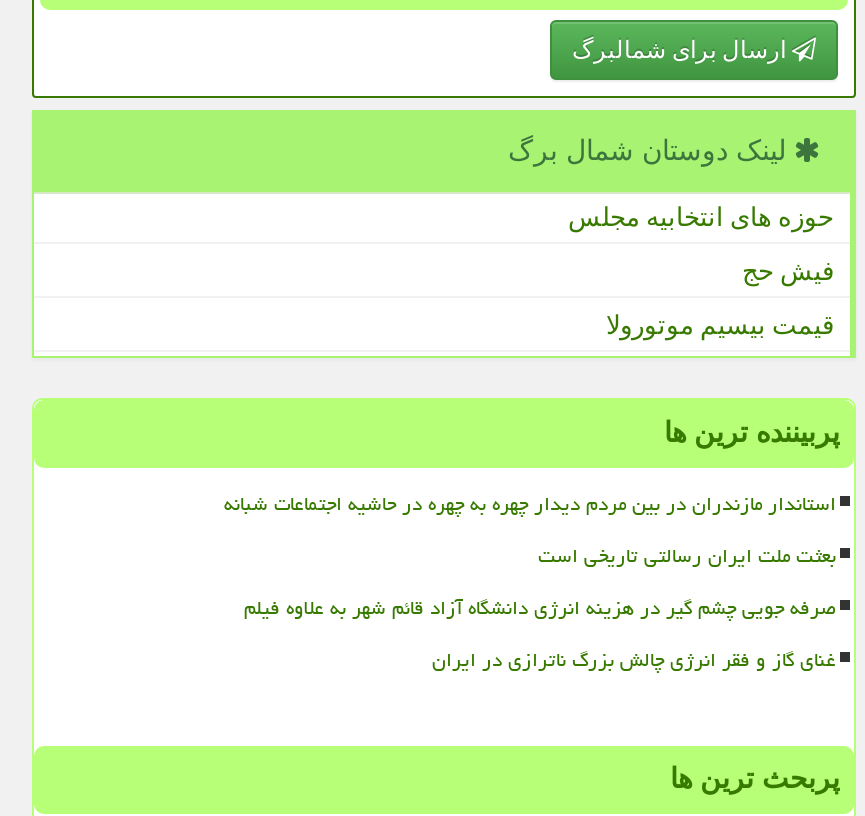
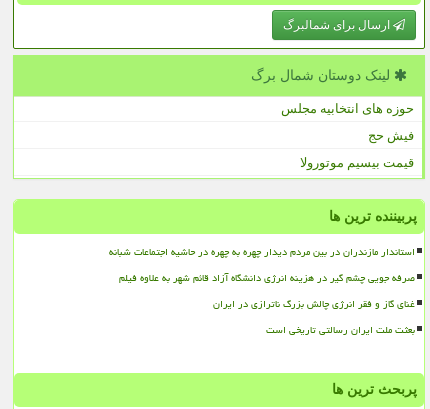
moved down: بعثت ملت ایران رسالتی تاریخی است

moved up: صرفه جویی چشم گیر در هزینه انرژی دانشگاه آزاد قائم شهر به علاوه فیلم | غنای گاز و فقر انرژی چالش بزرگ ناترازی در ایران
